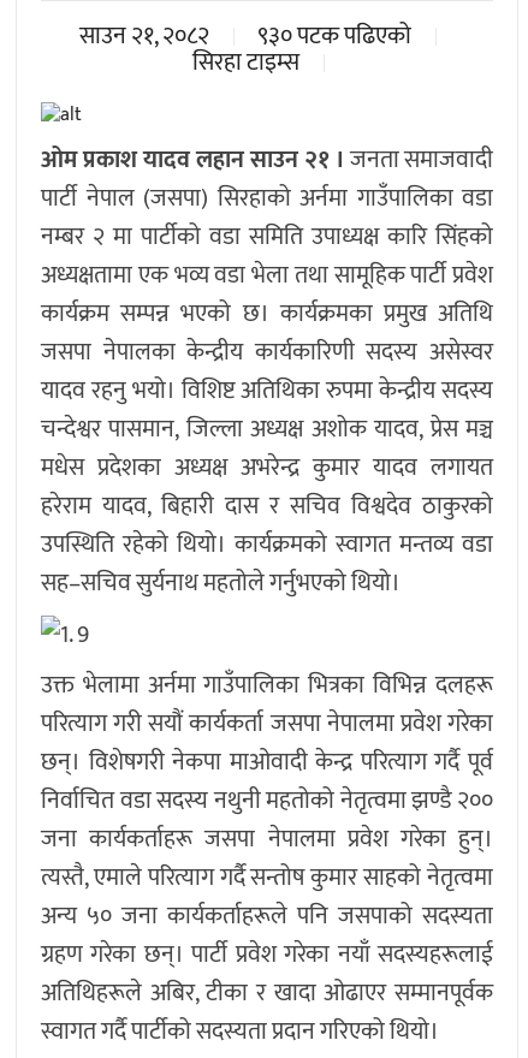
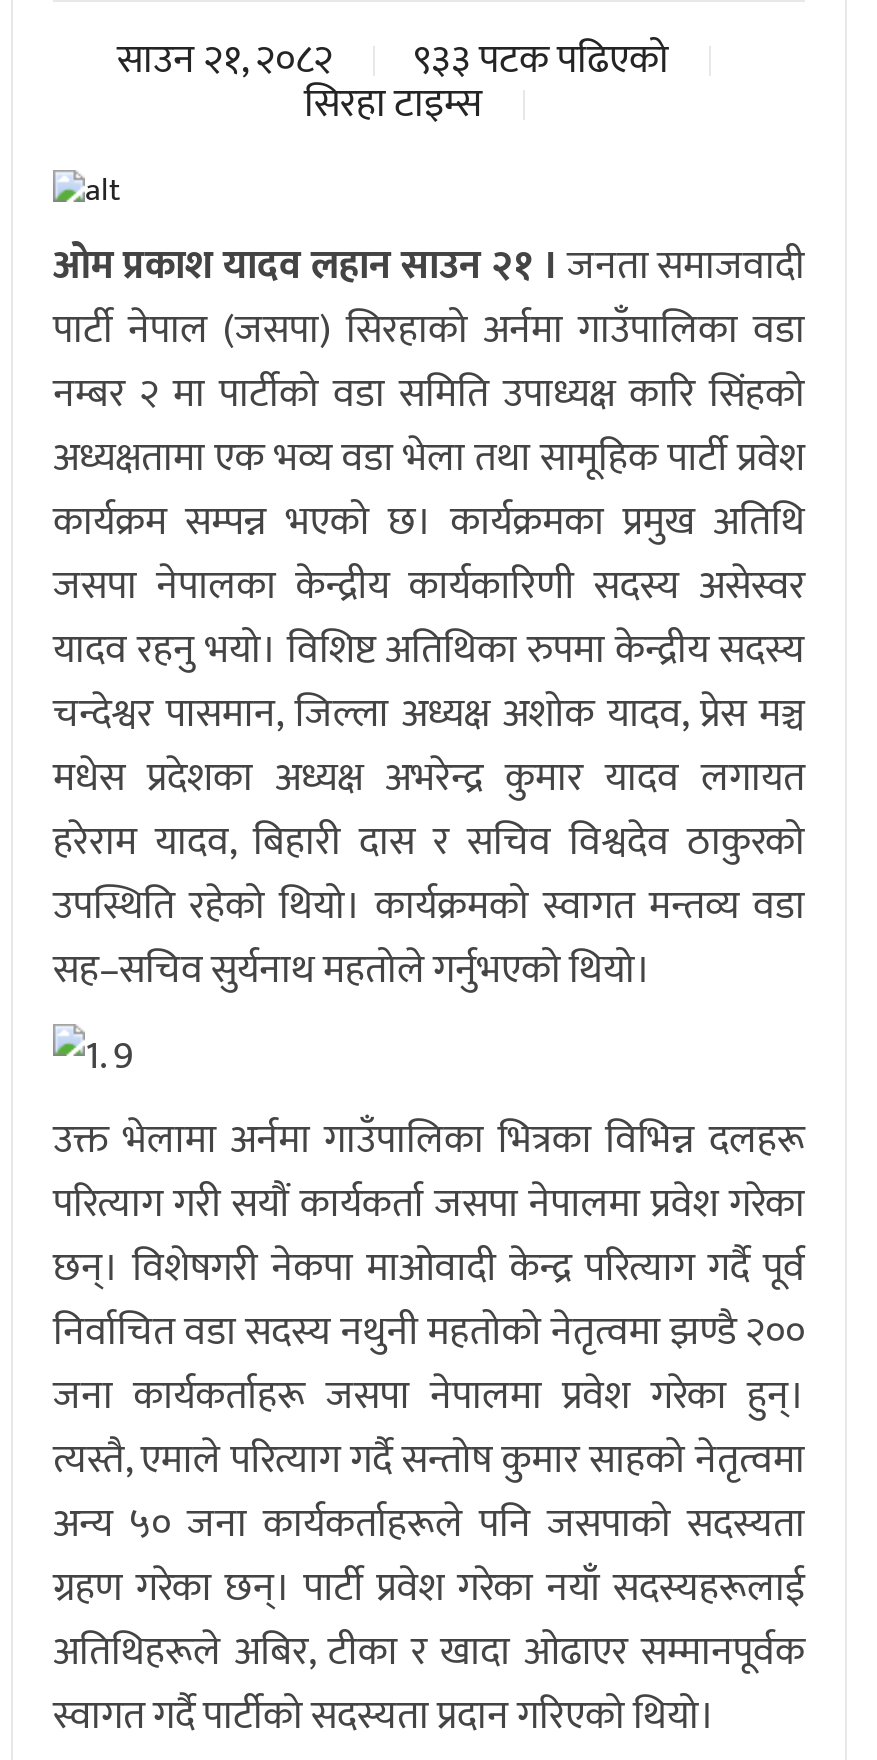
- ९३० पटक पढिएको
+ ९३३ पटक पढिएको
